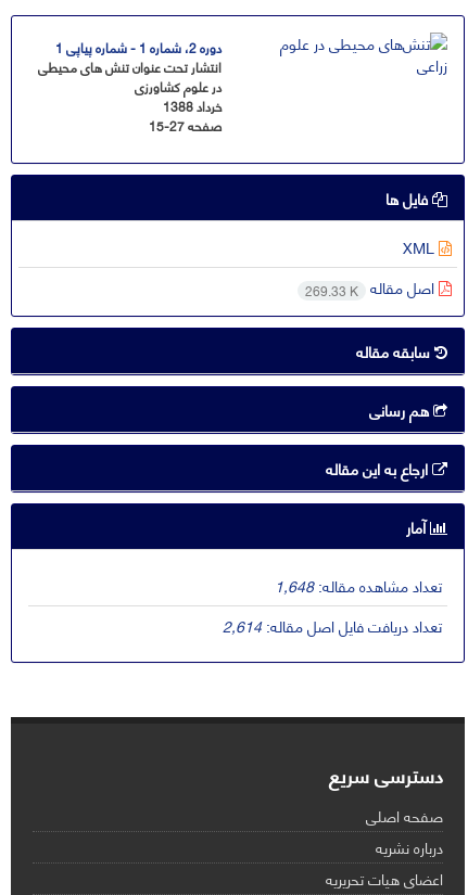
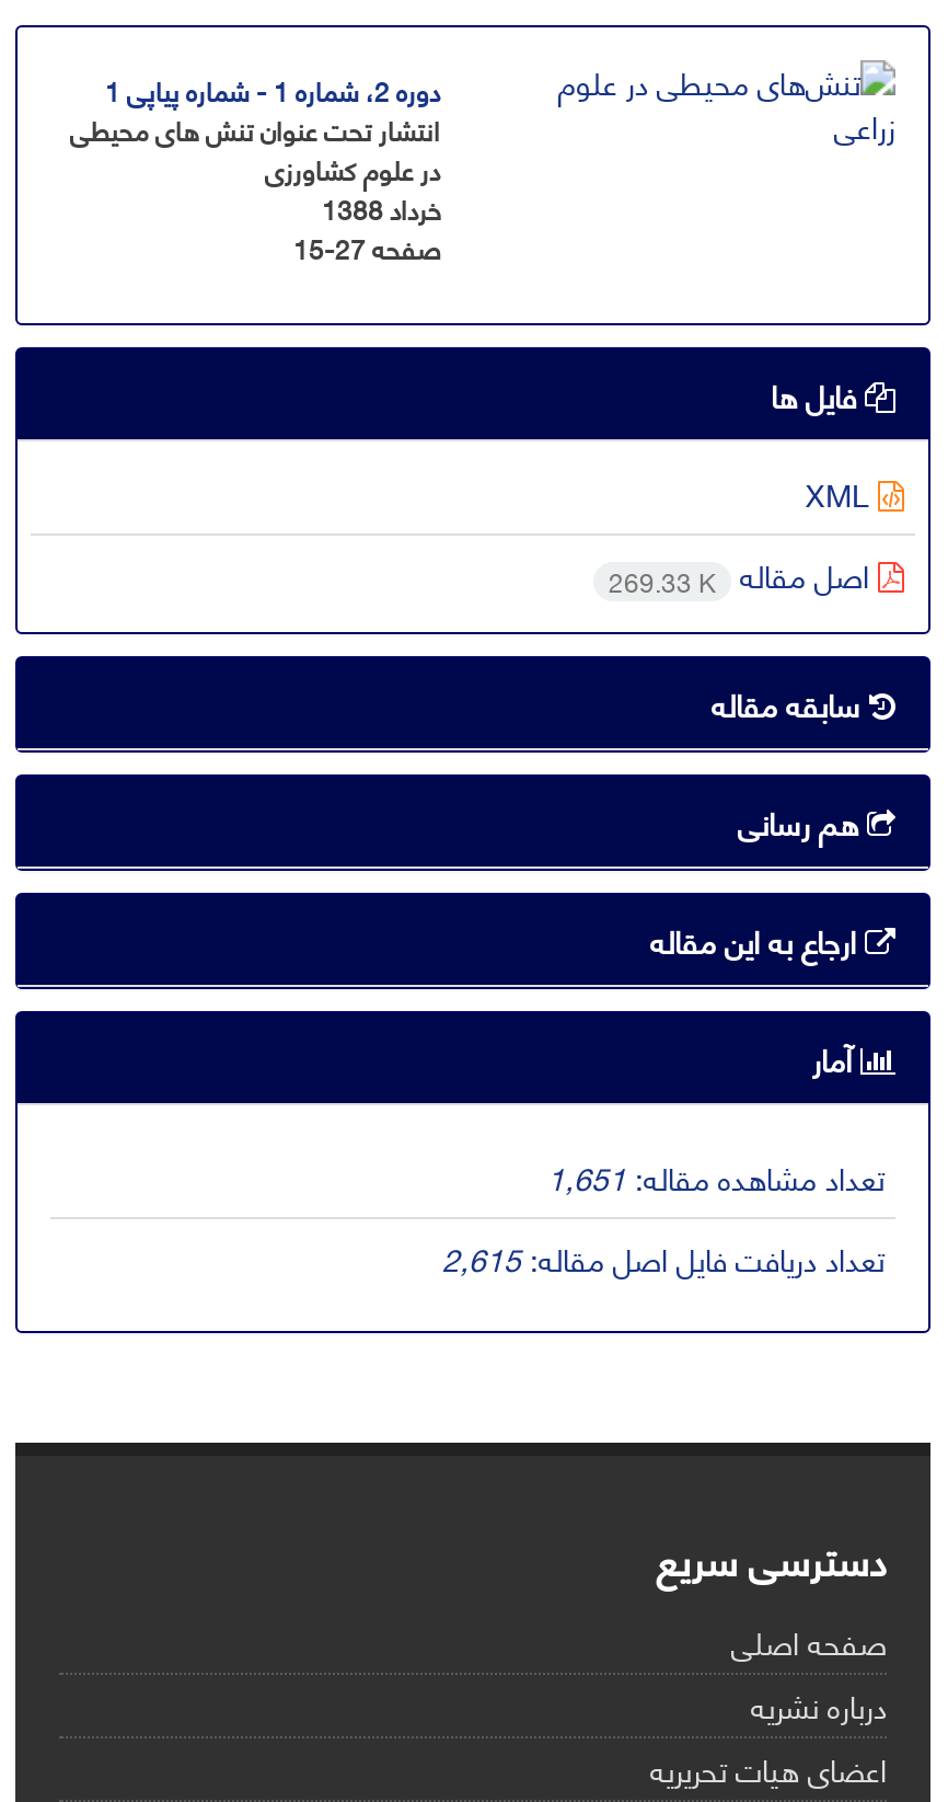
- تعداد مشاهده مقاله: 1,648
+ تعداد مشاهده مقاله: 1,651

- تعداد دریافت فایل اصل مقاله:2,614
+ تعداد دریافت فایل اصل مقاله:2,615
